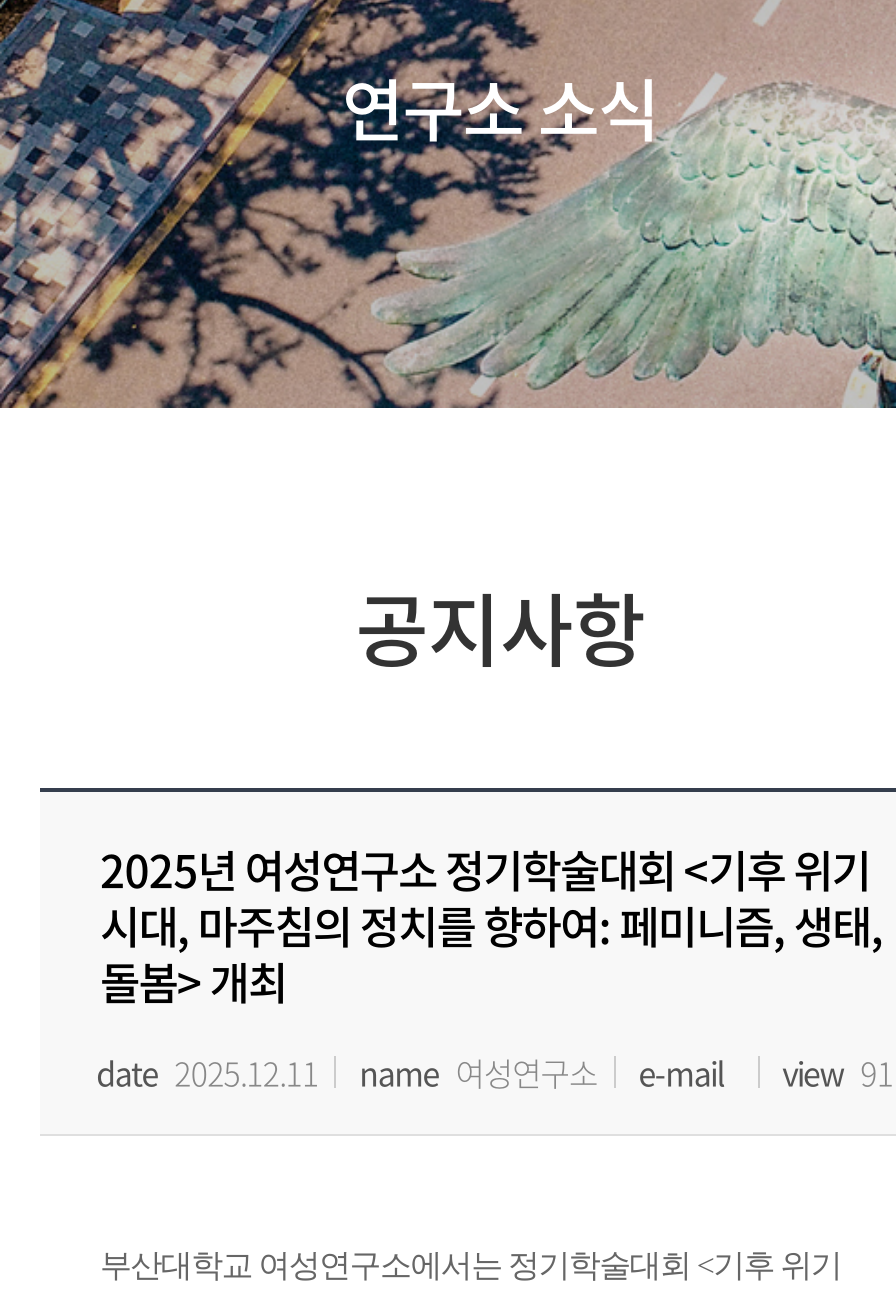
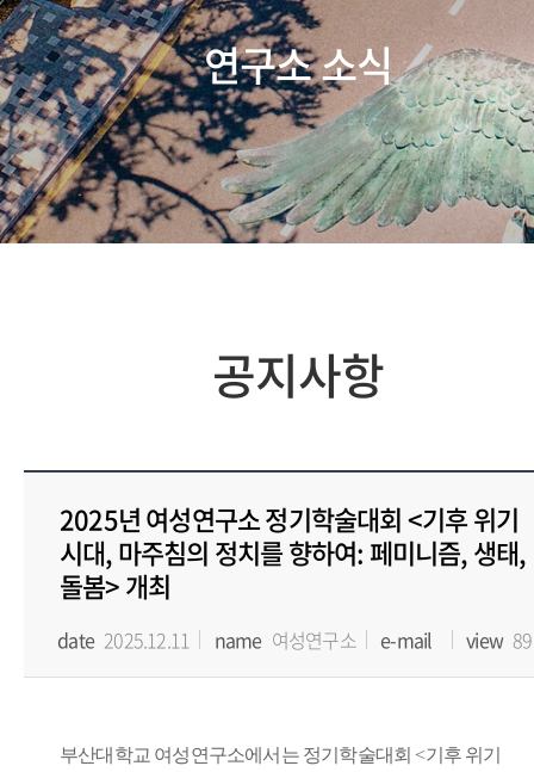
- date 2025.12.11 name 여성연구소 e-mail view 91
+ date 2025.12.11 name 여성연구소 e-mail view 89
